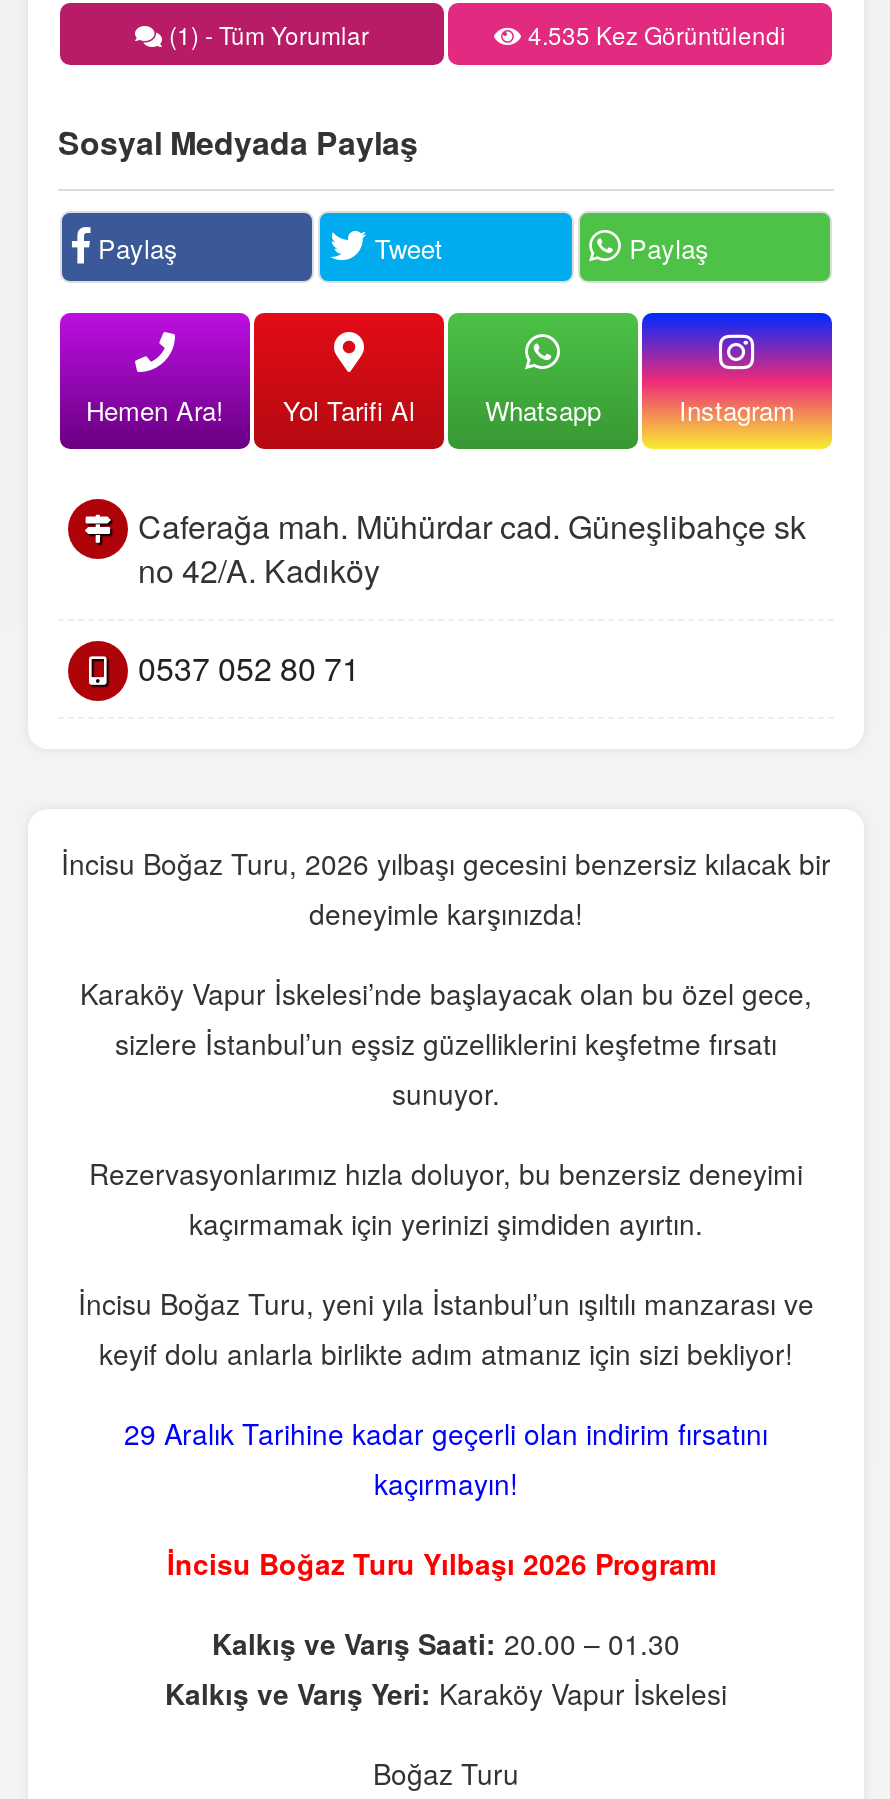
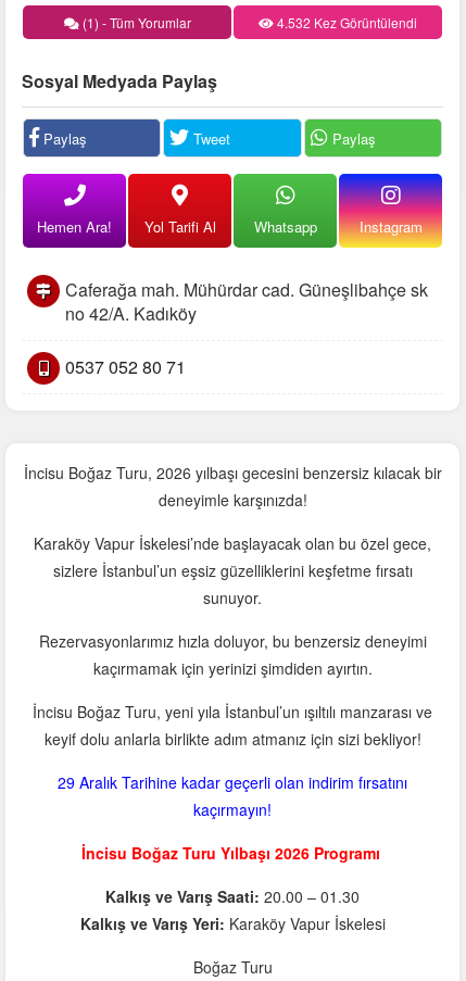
- 4.535 Kez Görüntülendi
+ 4.532 Kez Görüntülendi
